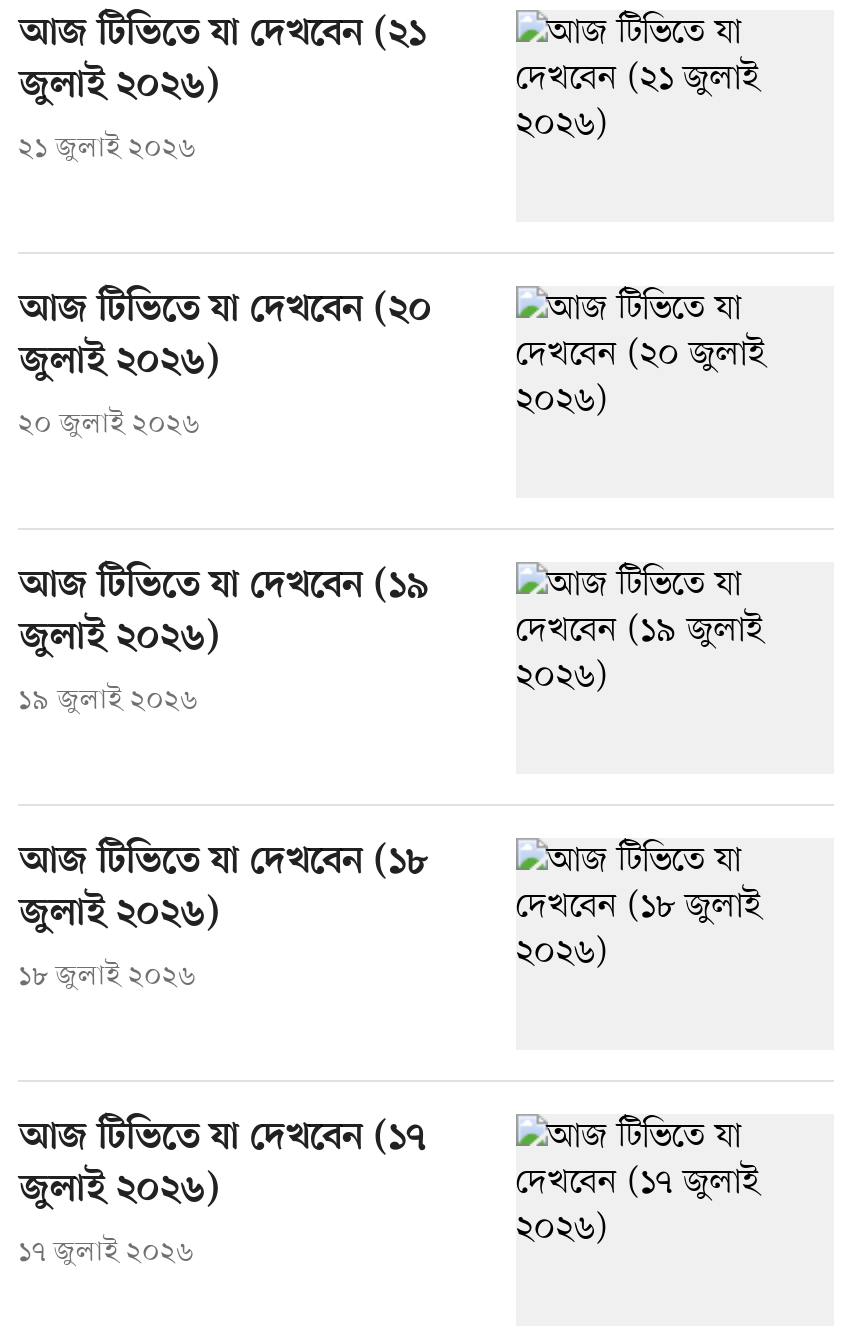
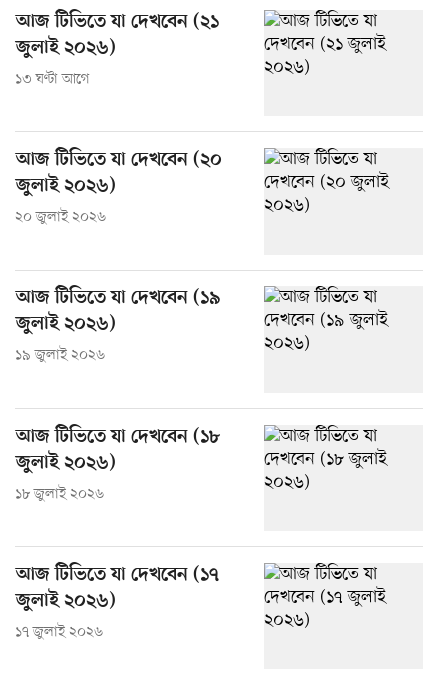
- ২১ জুলাই ২০২৬
+ ১৩ ঘণ্টা আগে
